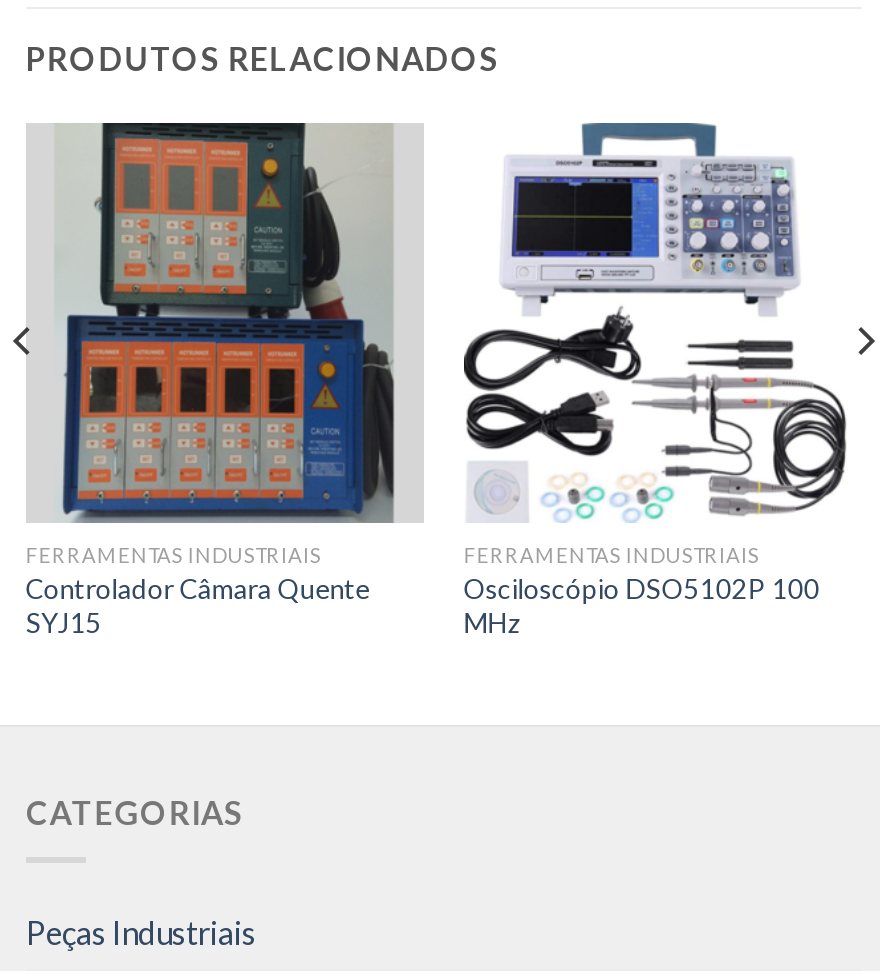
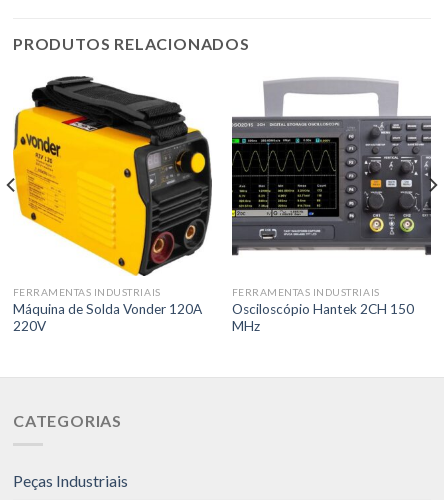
- [image]
- Controlador Câmara Quente
- SYJ15
+ [image]
+ Máquina de Solda Vonder 120A
+ 220V

- [image]
- Osciloscópio DSO5102P 100
+ [image]
+ Osciloscópio Hantek 2CH 150
